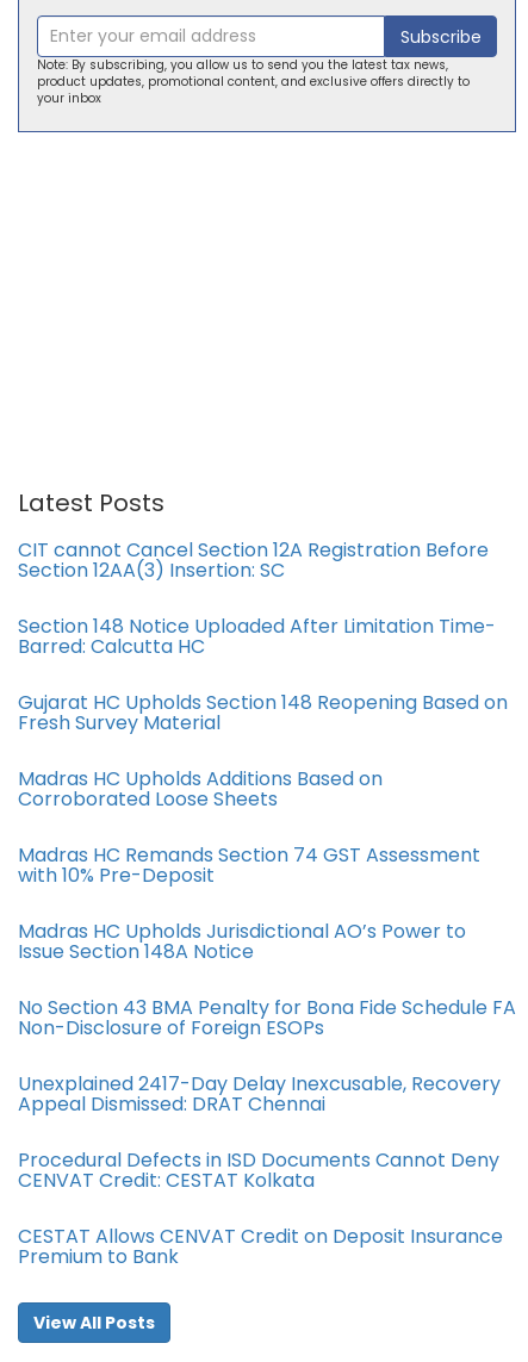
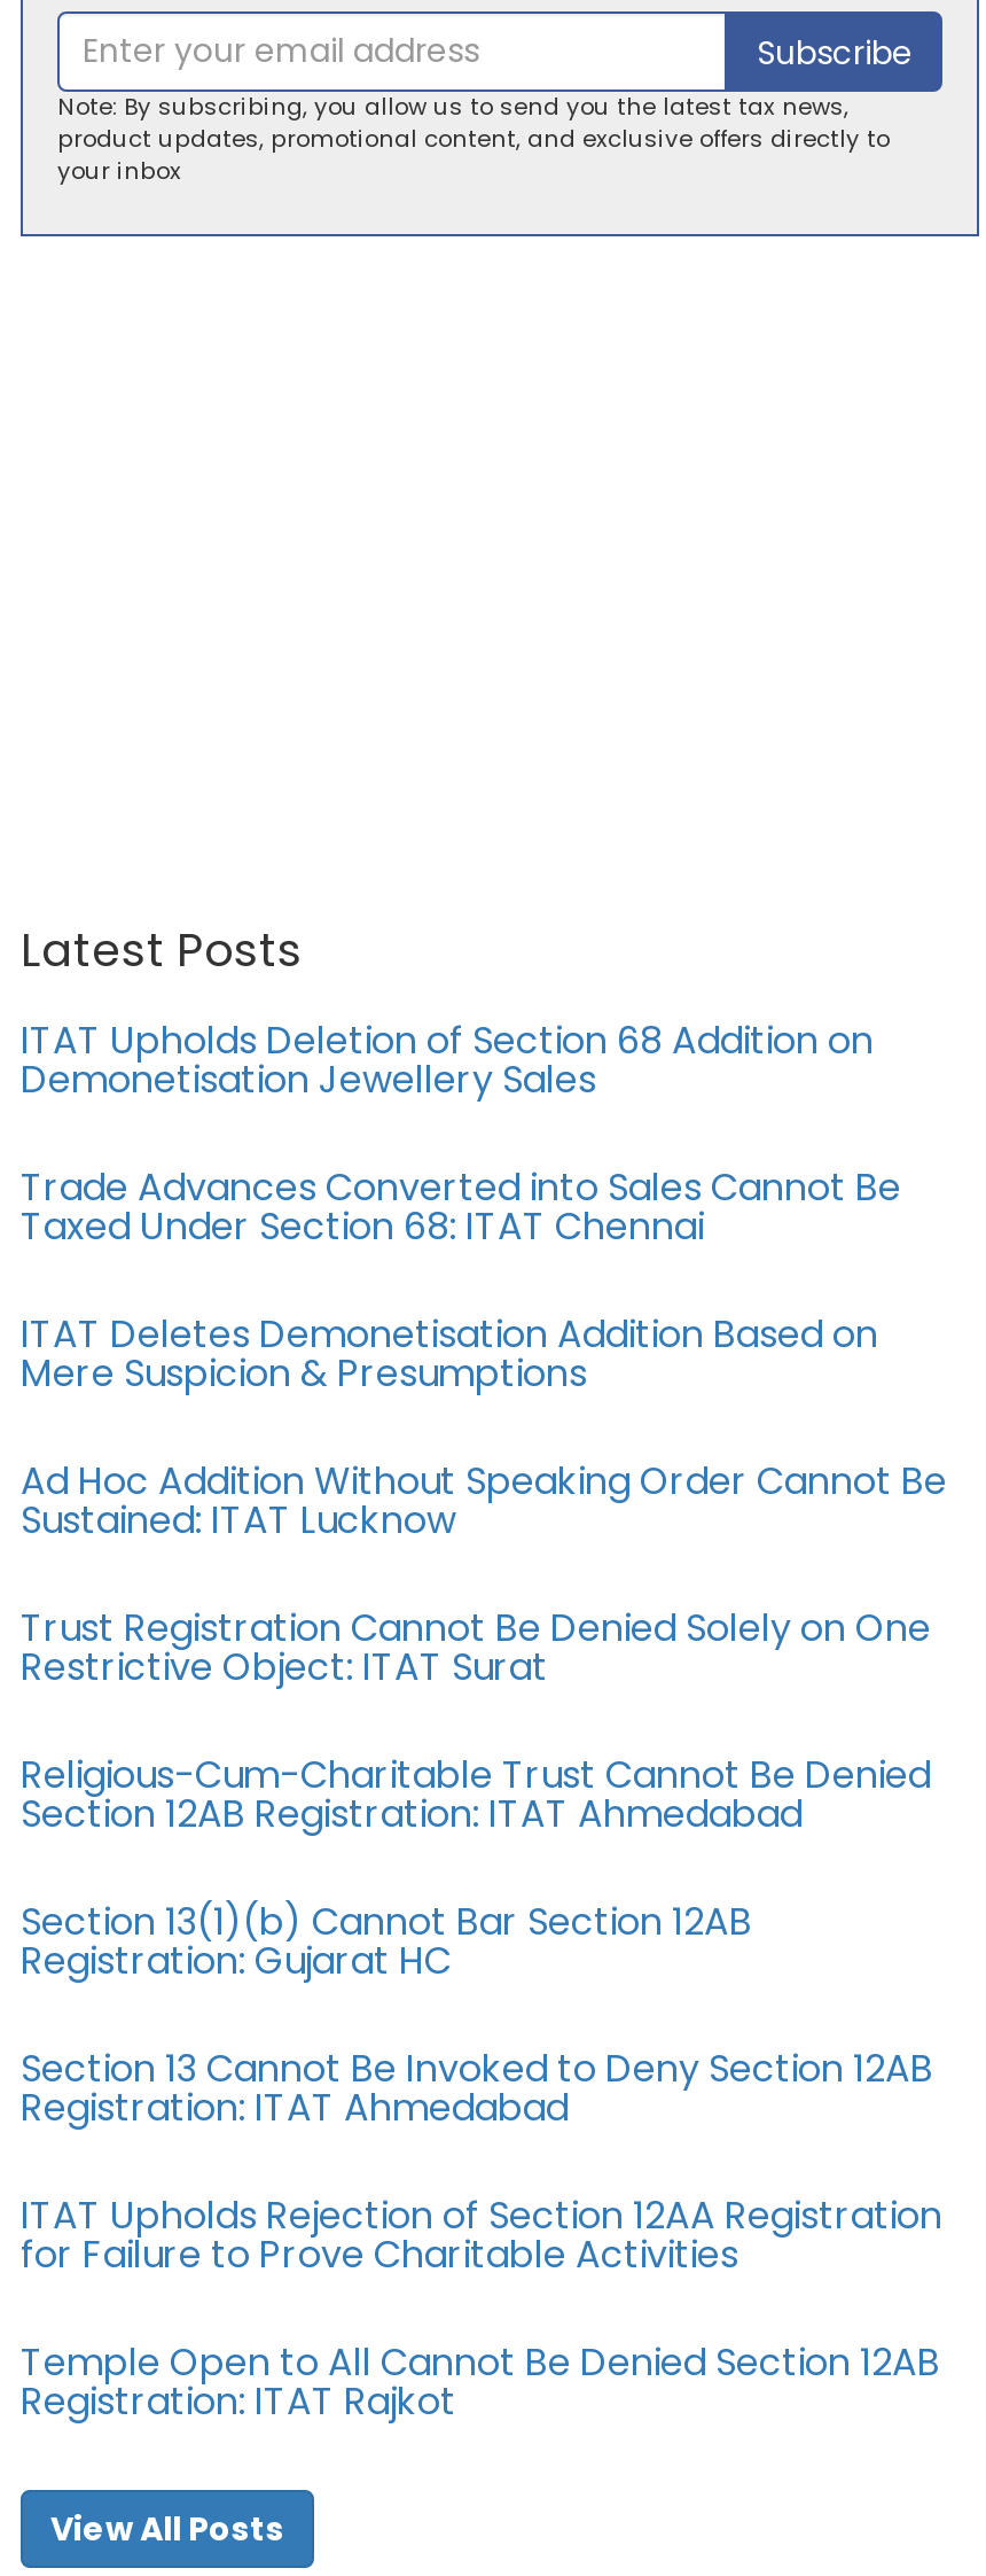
- CIT cannot Cancel Section 12A Registration Before
- Section 12AA(3) Insertion: SC
+ ITAT Upholds Deletion of Section 68 Addition on
+ Demonetisation Jewellery Sales

- Section 148 Notice Uploaded After Limitation Time-
- Barred: Calcutta HC
+ Trade Advances Converted into Sales Cannot Be
+ Taxed Under Section 68: ITAT Chennai

- Gujarat HC Upholds Section 148 Reopening Based on
- Fresh Survey Material
+ ITAT Deletes Demonetisation Addition Based on
+ Mere Suspicion & Presumptions

- Madras HC Upholds Additions Based on
- Corroborated Loose Sheets
+ Ad Hoc Addition Without Speaking Order Cannot Be
+ Sustained: ITAT Lucknow

- Madras HC Remands Section 74 GST Assessment
- with 10% Pre-Deposit
+ Trust Registration Cannot Be Denied Solely on One
+ Restrictive Object: ITAT Surat

- Madras HC Upholds Jurisdictional AO’s Power to
- Issue Section 148A Notice
+ Religious-Cum-Charitable Trust Cannot Be Denied
+ Section 12AB Registration: ITAT Ahmedabad

- No Section 43 BMA Penalty for Bona Fide Schedule FA
- Non-Disclosure of Foreign ESOPs
+ Section 13(1)(b) Cannot Bar Section 12AB
+ Registration: Gujarat HC

- Unexplained 2417-Day Delay Inexcusable, Recovery
- Appeal Dismissed: DRAT Chennai
+ Section 13 Cannot Be Invoked to Deny Section 12AB
+ Registration: ITAT Ahmedabad

- Procedural Defects in ISD Documents Cannot Deny
- CENVAT Credit: CESTAT Kolkata
+ ITAT Upholds Rejection of Section 12AA Registration
+ for Failure to Prove Charitable Activities

- CESTAT Allows CENVAT Credit on Deposit Insurance
- Premium to Bank
+ Temple Open to All Cannot Be Denied Section 12AB
+ Registration: ITAT Rajkot
